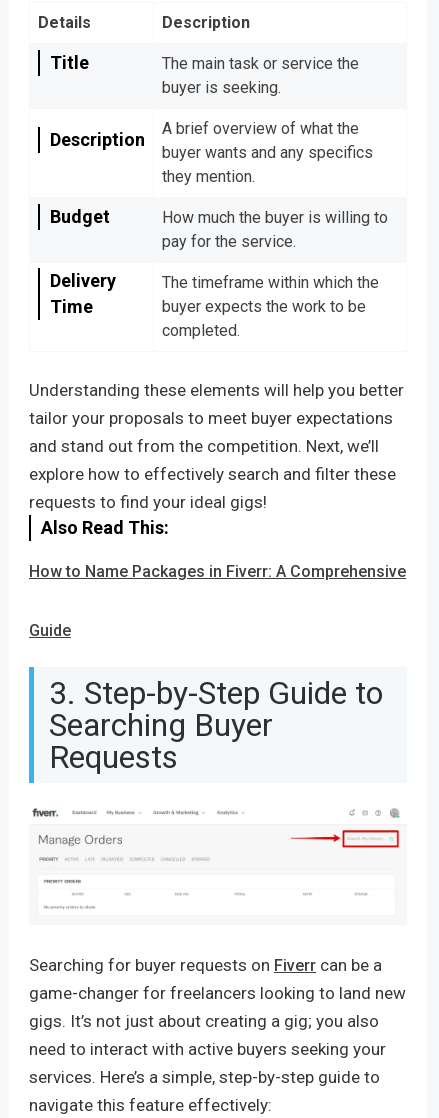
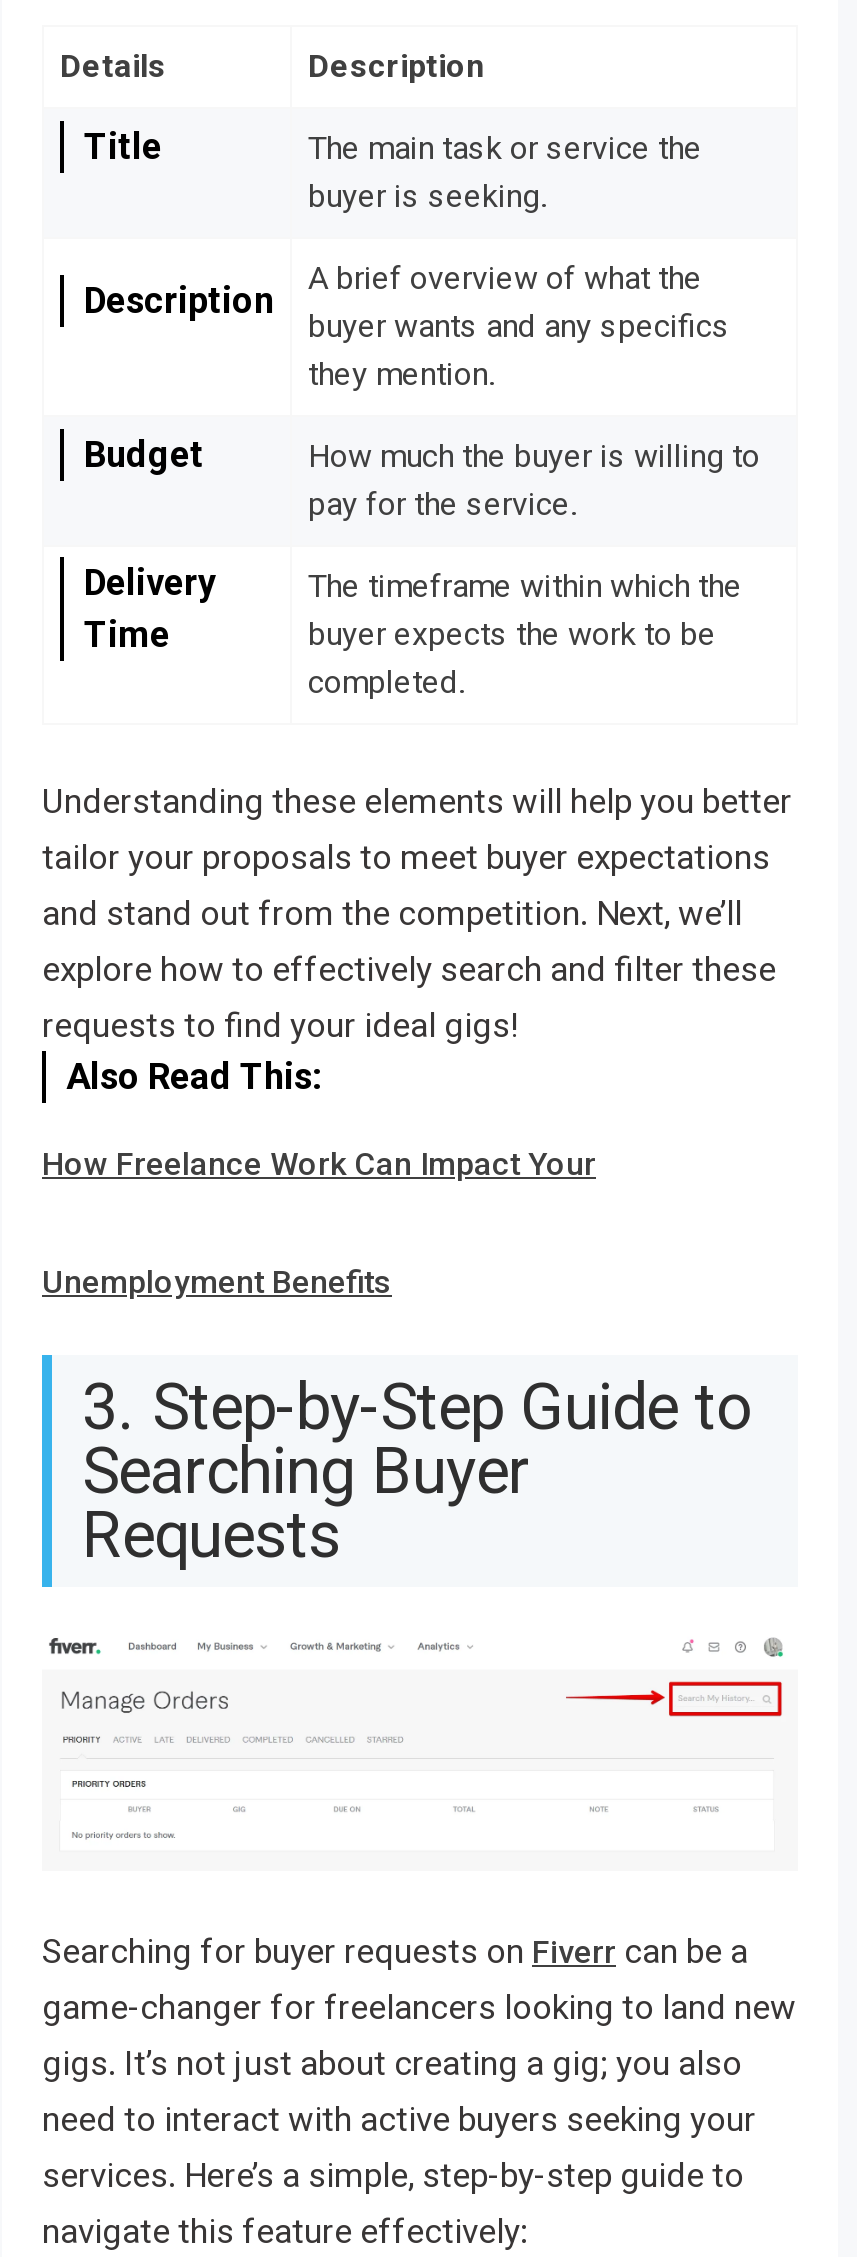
- How to Name Packages in Fiverr: A Comprehensive
+ How Freelance Work Can Impact Your

- Guide
+ Unemployment Benefits
